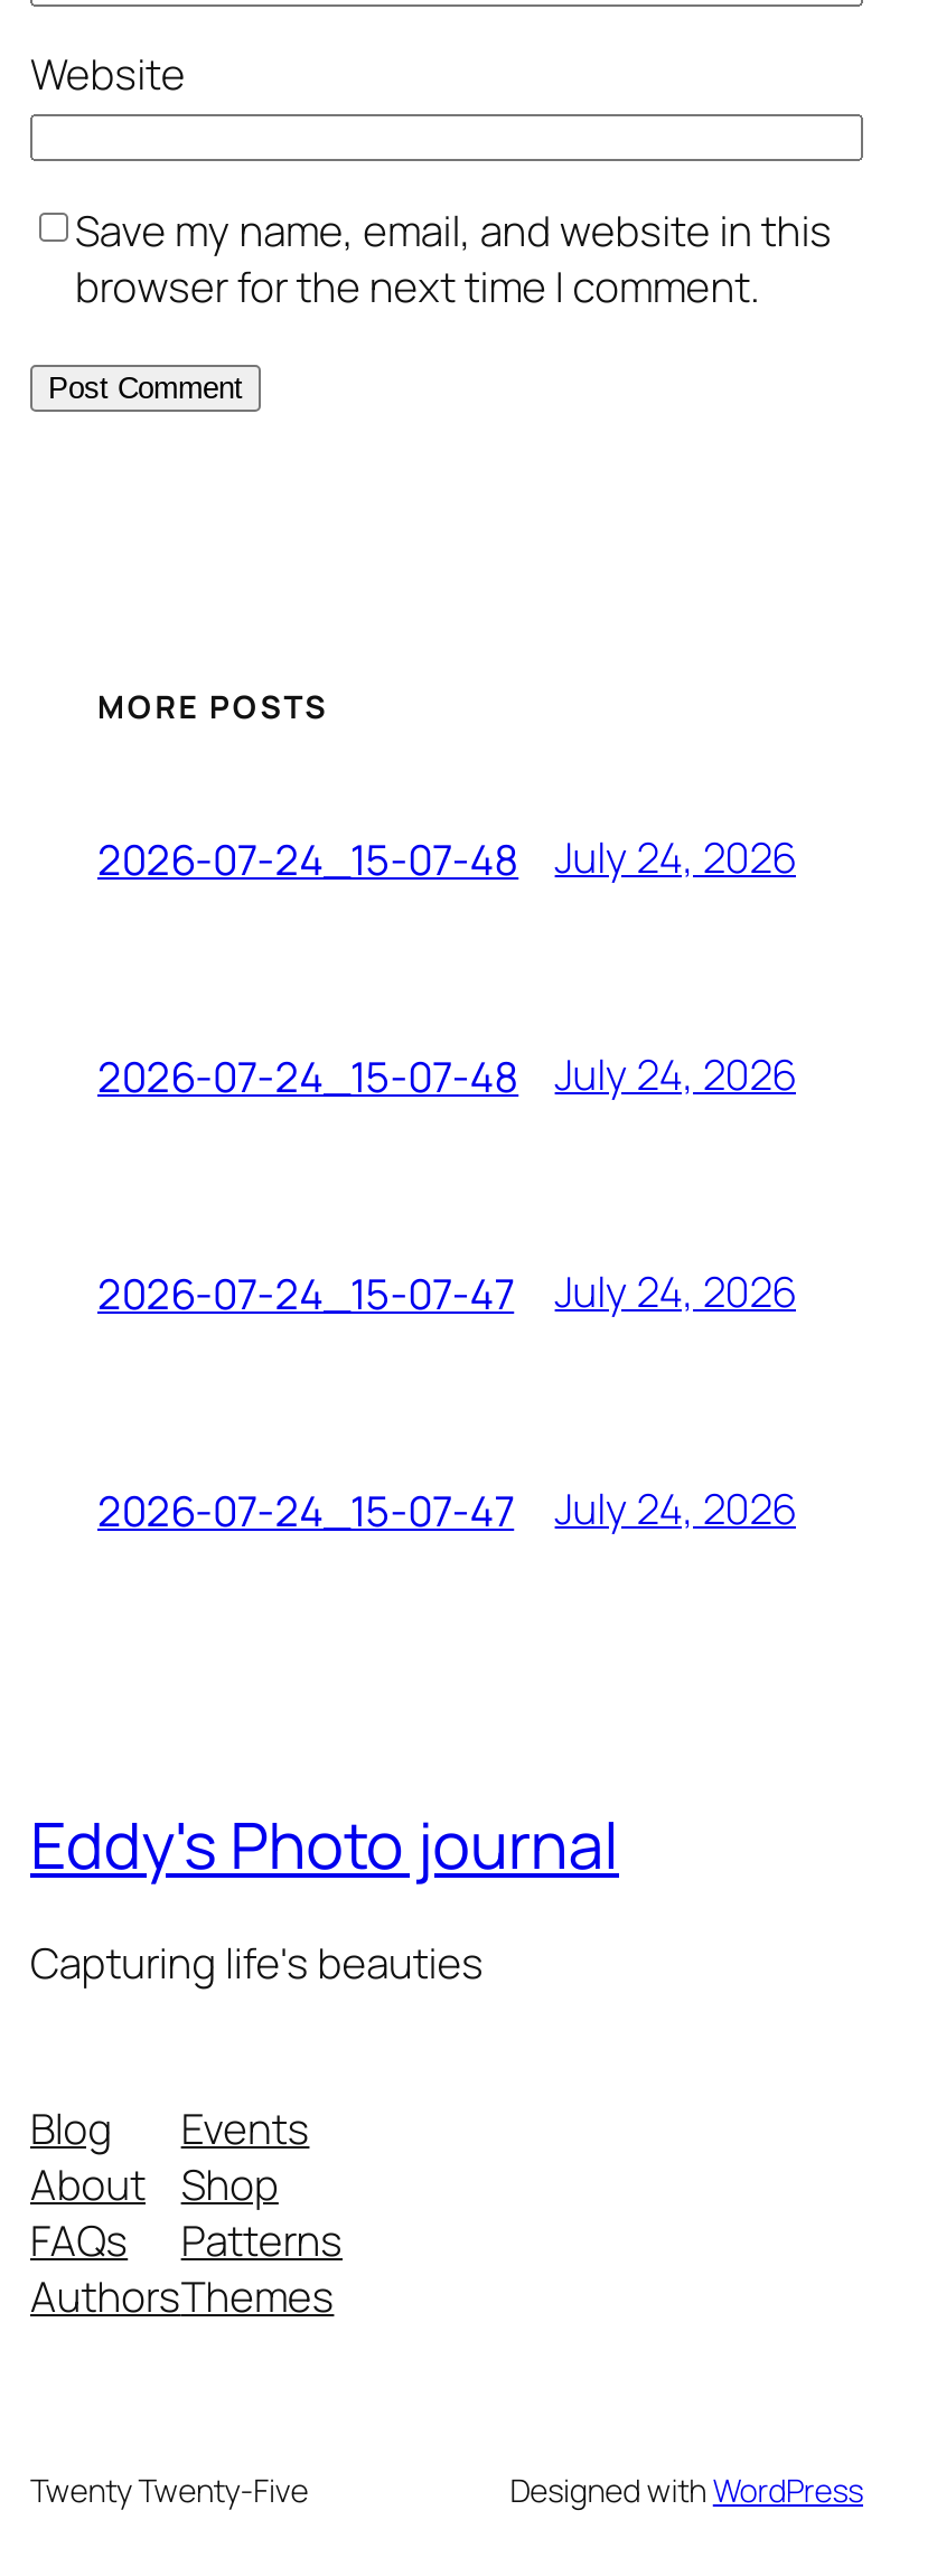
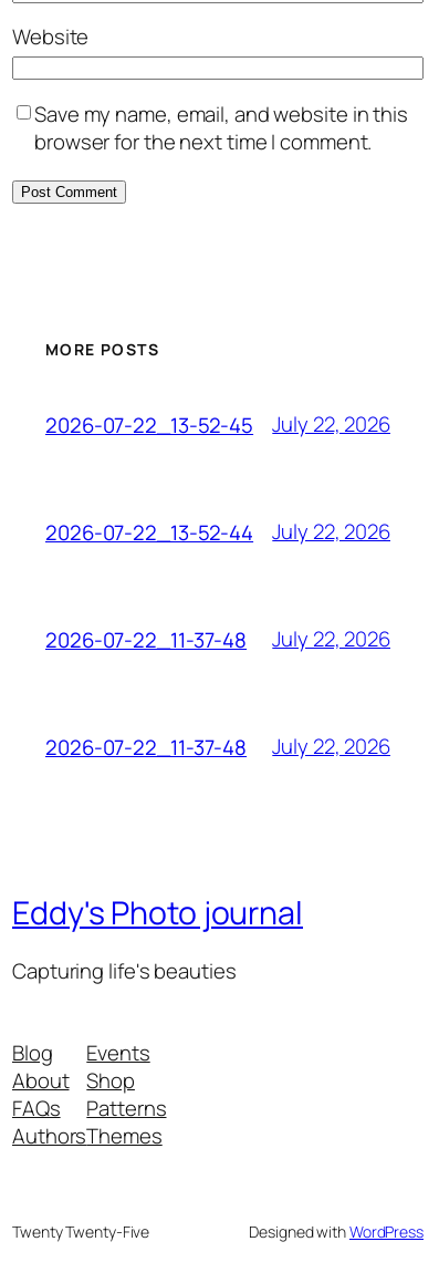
- 2026-07-24_15-07-48
+ 2026-07-22_13-52-45

- July 24, 2026
+ July 22, 2026

- 2026-07-24_15-07-48
+ 2026-07-22_13-52-44

- July 24, 2026
+ July 22, 2026

- 2026-07-24_15-07-47
+ 2026-07-22_11-37-48

- July 24, 2026
+ July 22, 2026

- 2026-07-24_15-07-47
+ 2026-07-22_11-37-48

- July 24, 2026
+ July 22, 2026
